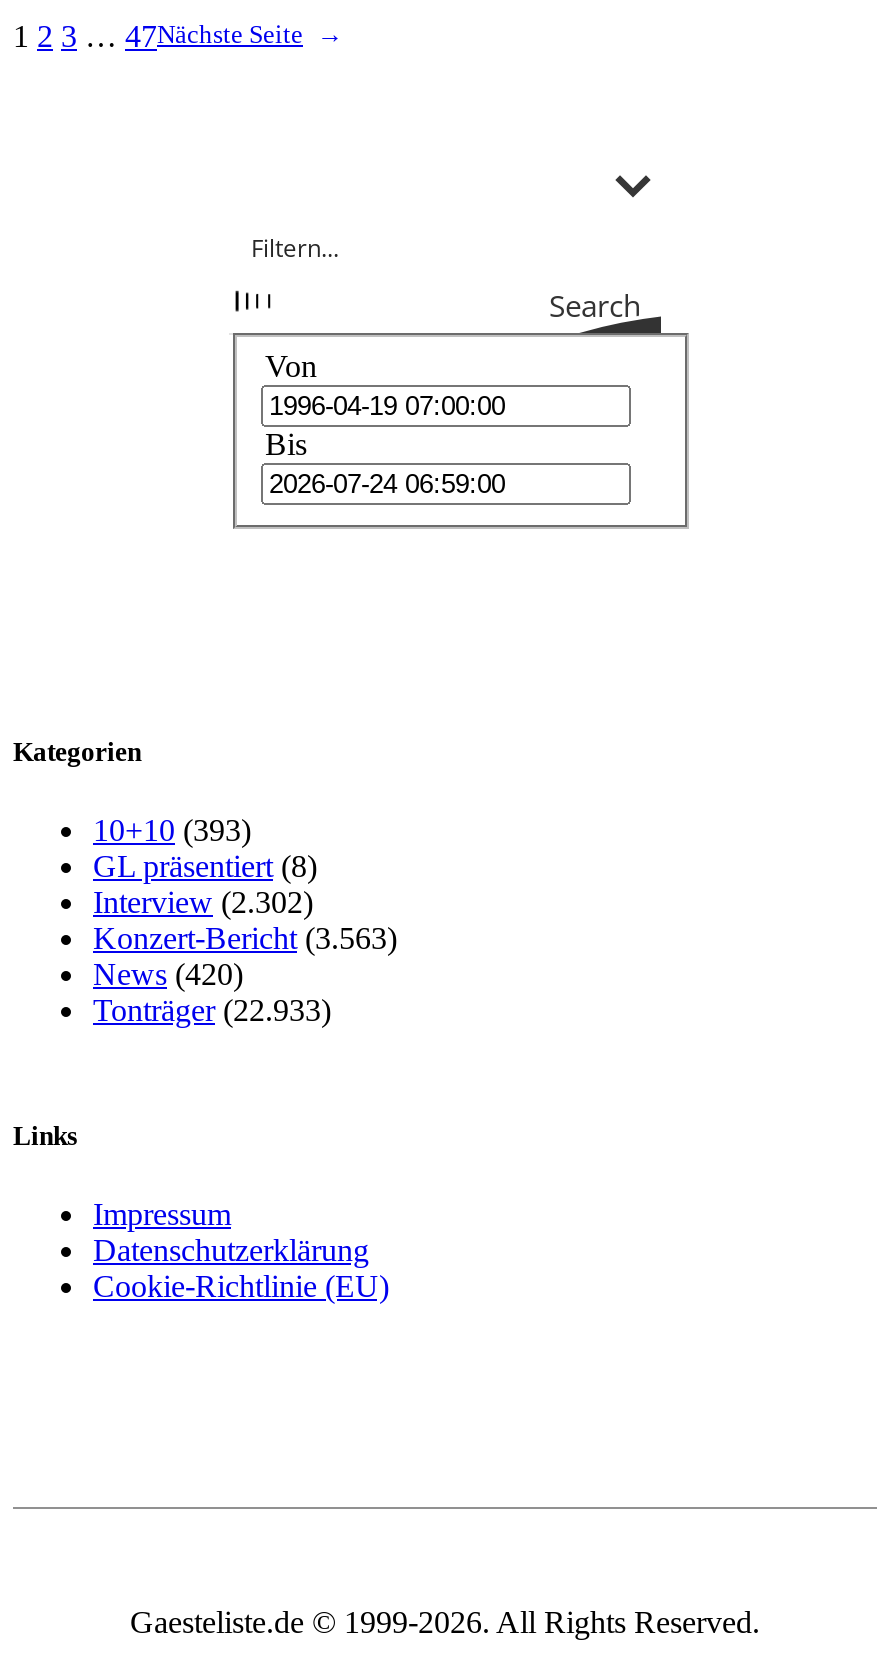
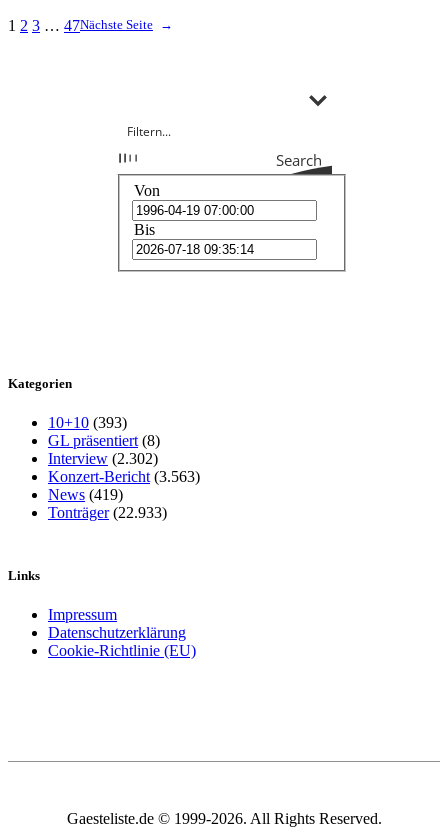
- News (420)
+ News (419)
